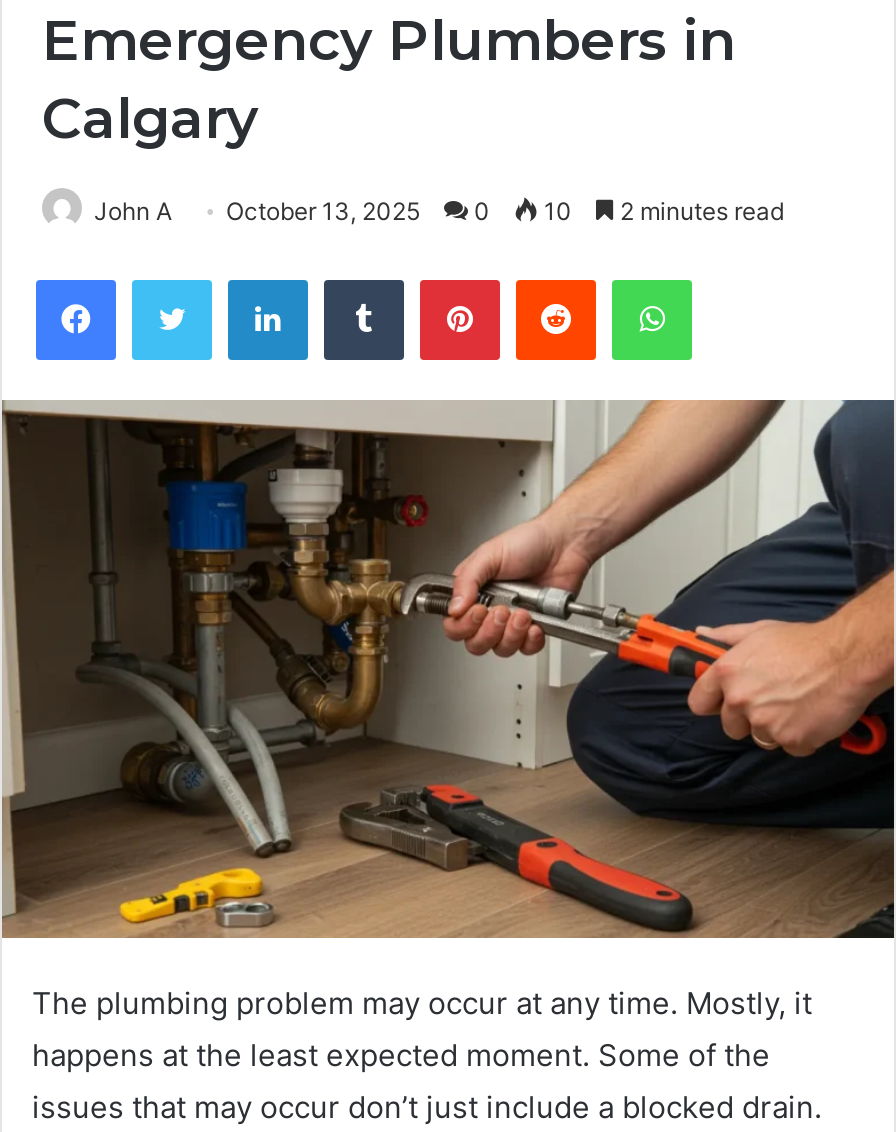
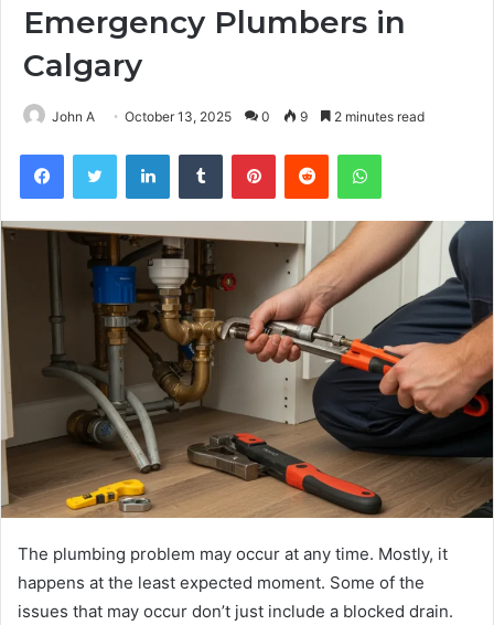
- John A October 13, 2025 0 10 2 minutes read
+ John A October 13, 2025 0 9 2 minutes read
